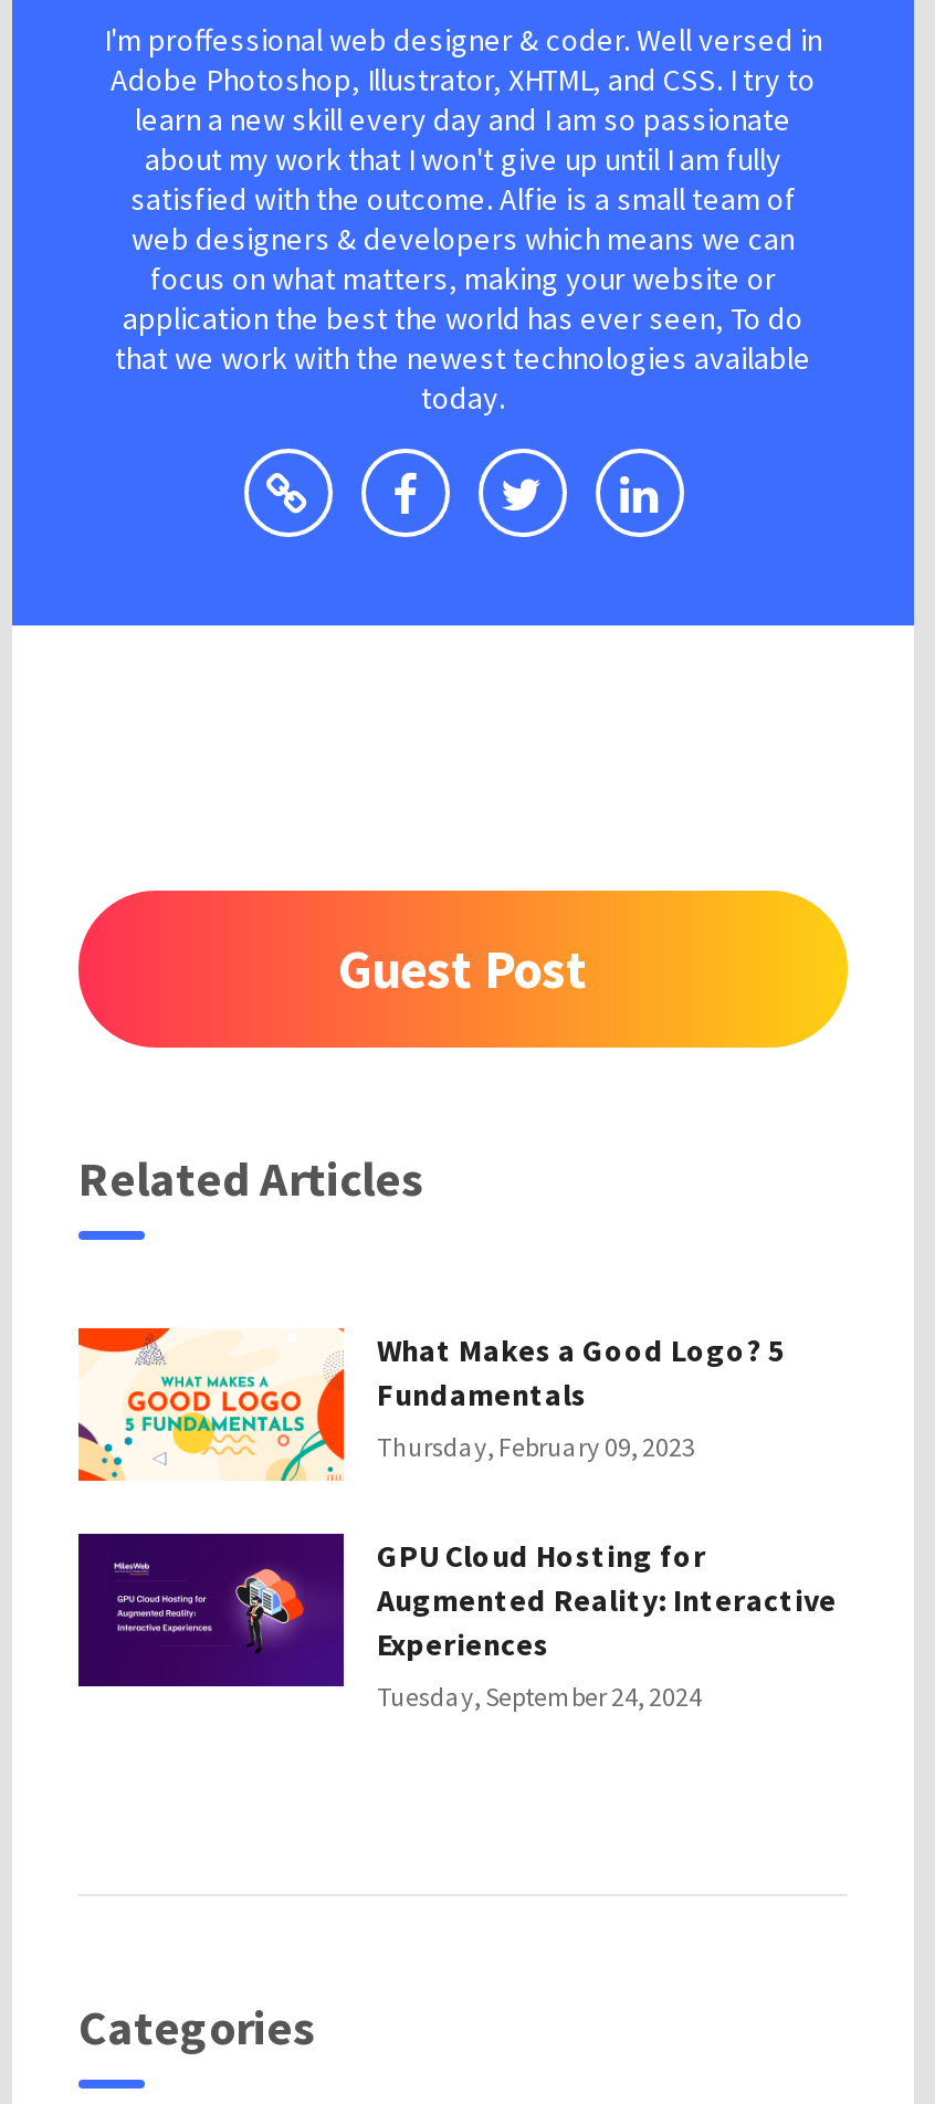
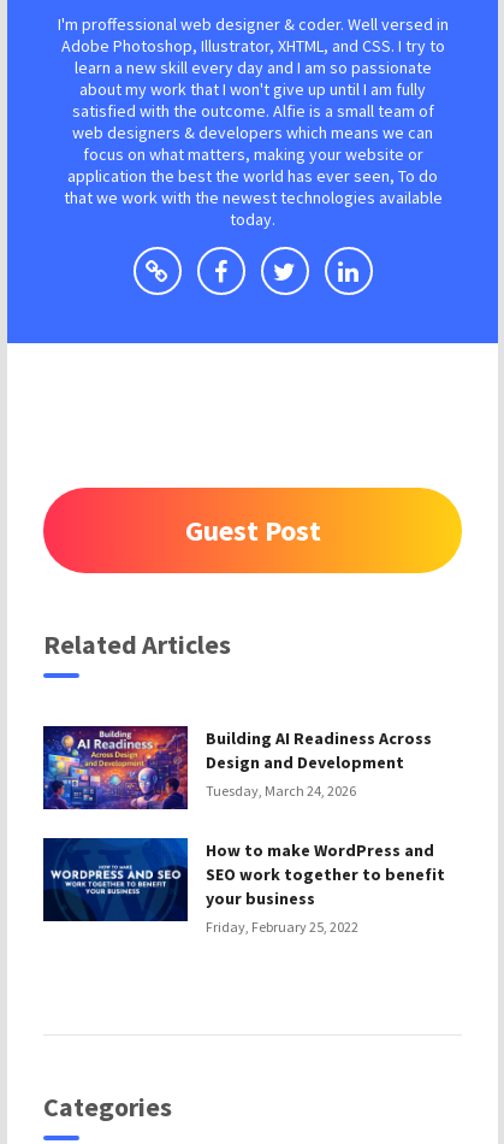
- [image]
- What Makes a Good Logo? 5
- Fundamentals
- Thursday, February 09, 2023
+ [image]
+ Building AI Readiness Across
+ Design and Development
+ Tuesday, March 24, 2026

- [image]
- GPU Cloud Hosting for
- Augmented Reality: Interactive
- Experiences
- Tuesday, September 24, 2024
+ [image]
+ How to make WordPress and
+ SEO work together to benefit
+ your business
+ Friday, February 25, 2022
